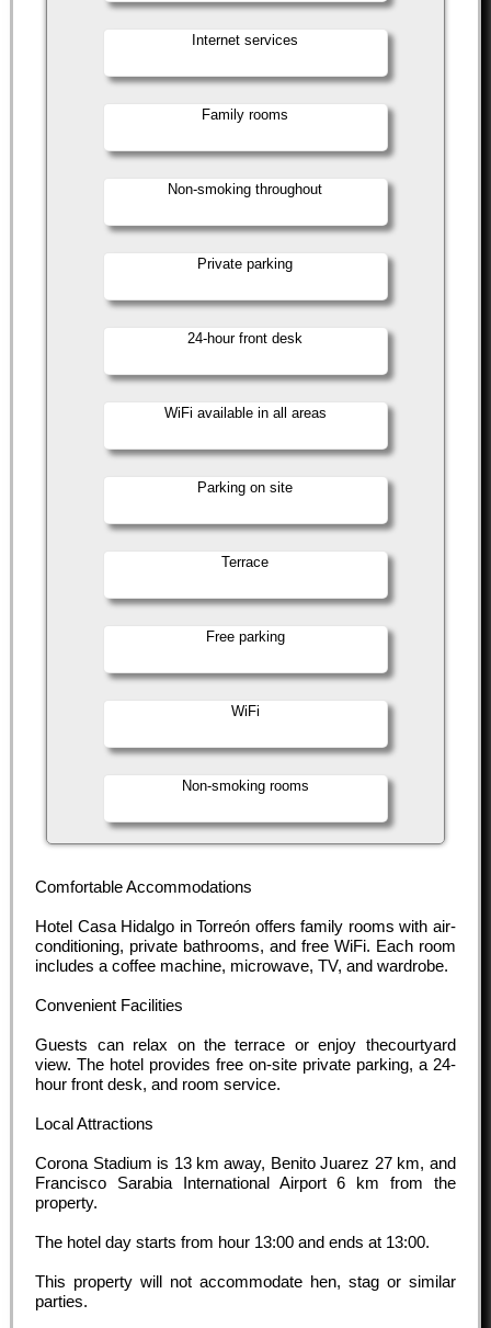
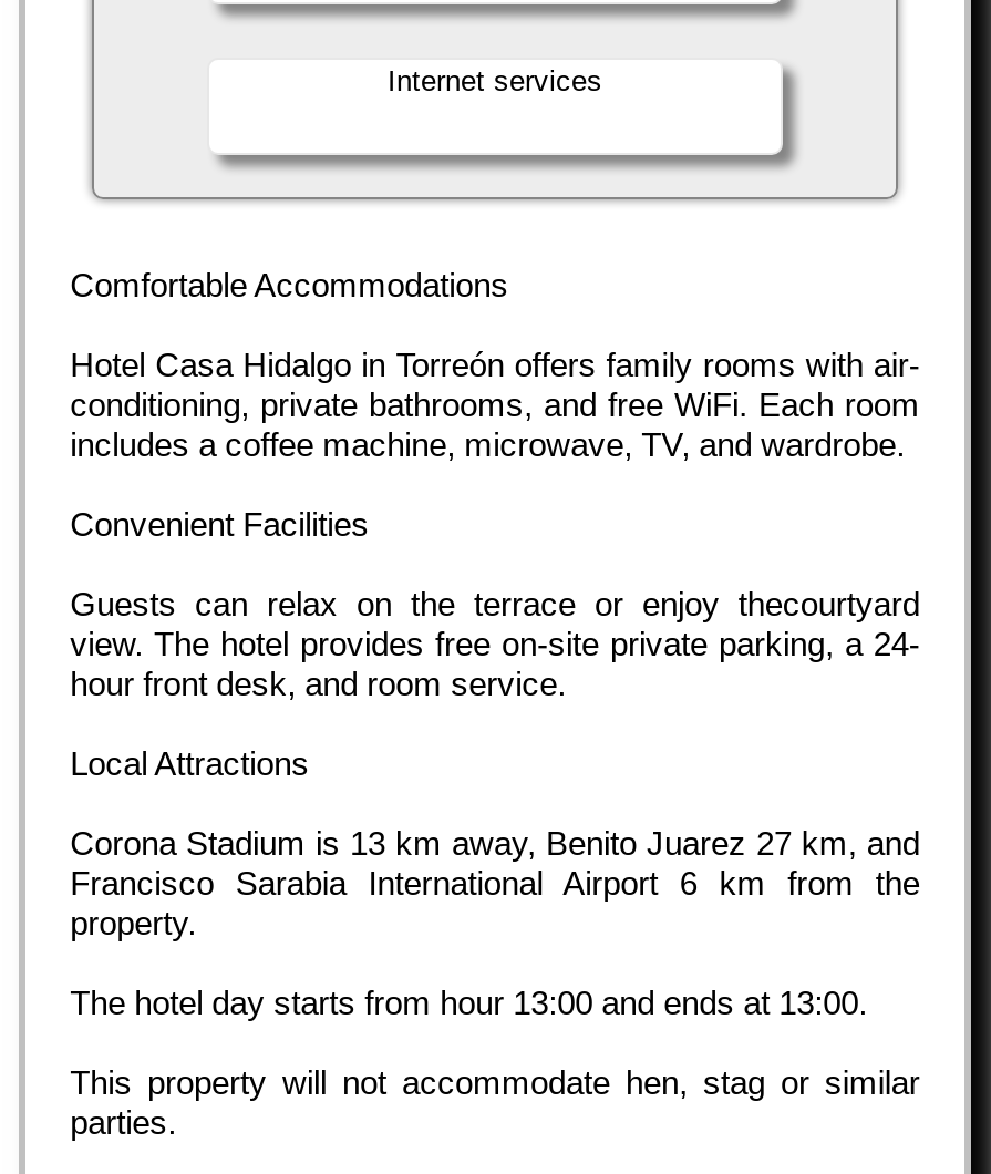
- Family rooms

- Non-smoking throughout

- Private parking

- 24-hour front desk

- WiFi available in all areas

- Parking on site

- Terrace

- Free parking

- WiFi

- Non-smoking rooms
